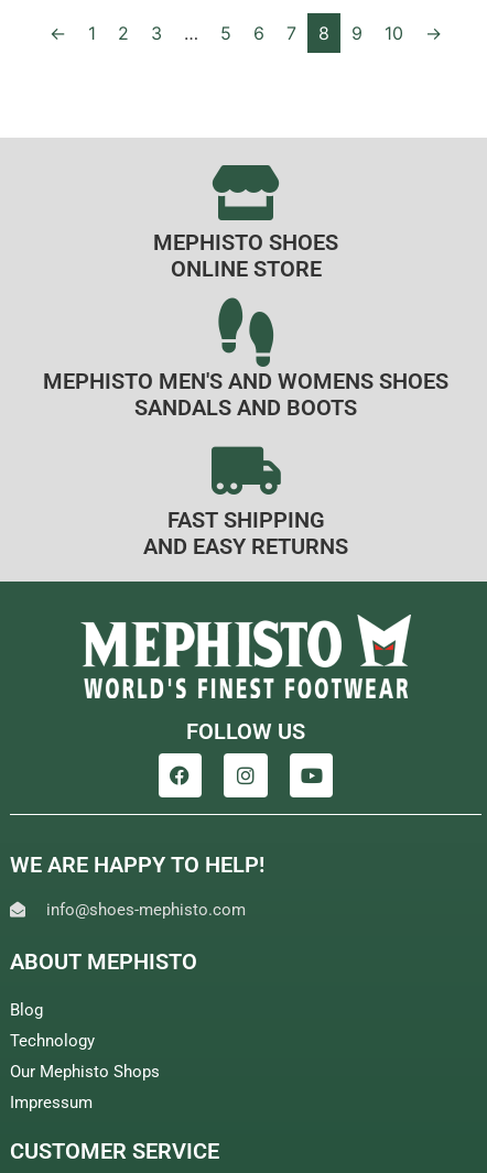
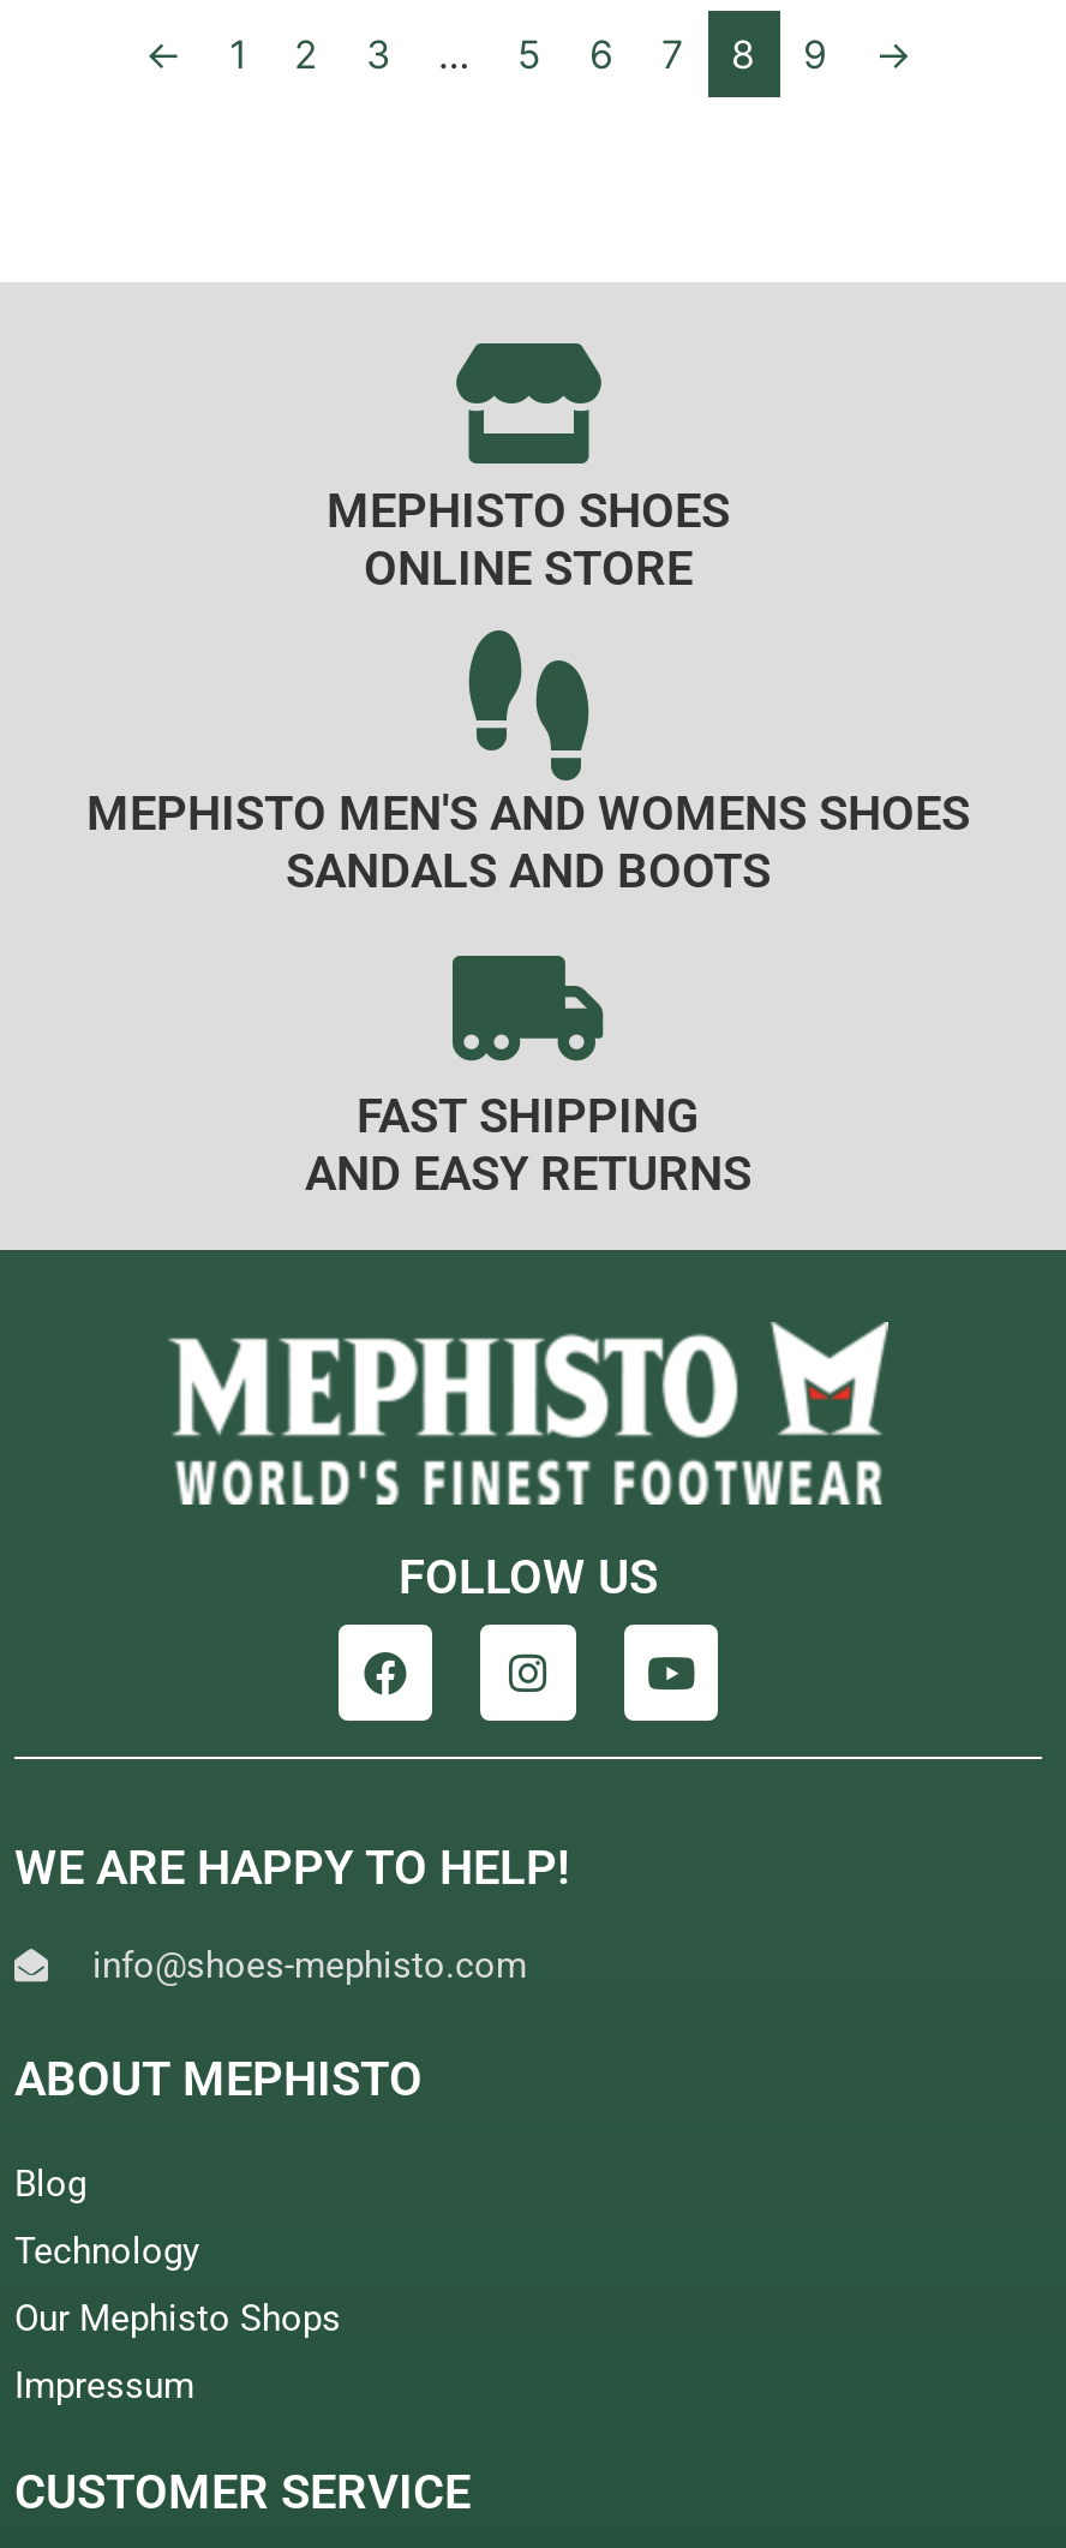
- 10
